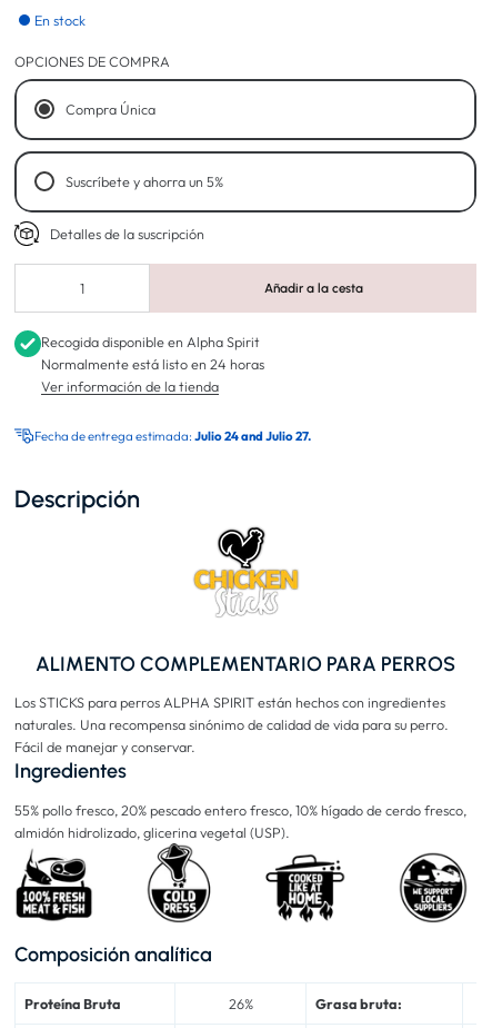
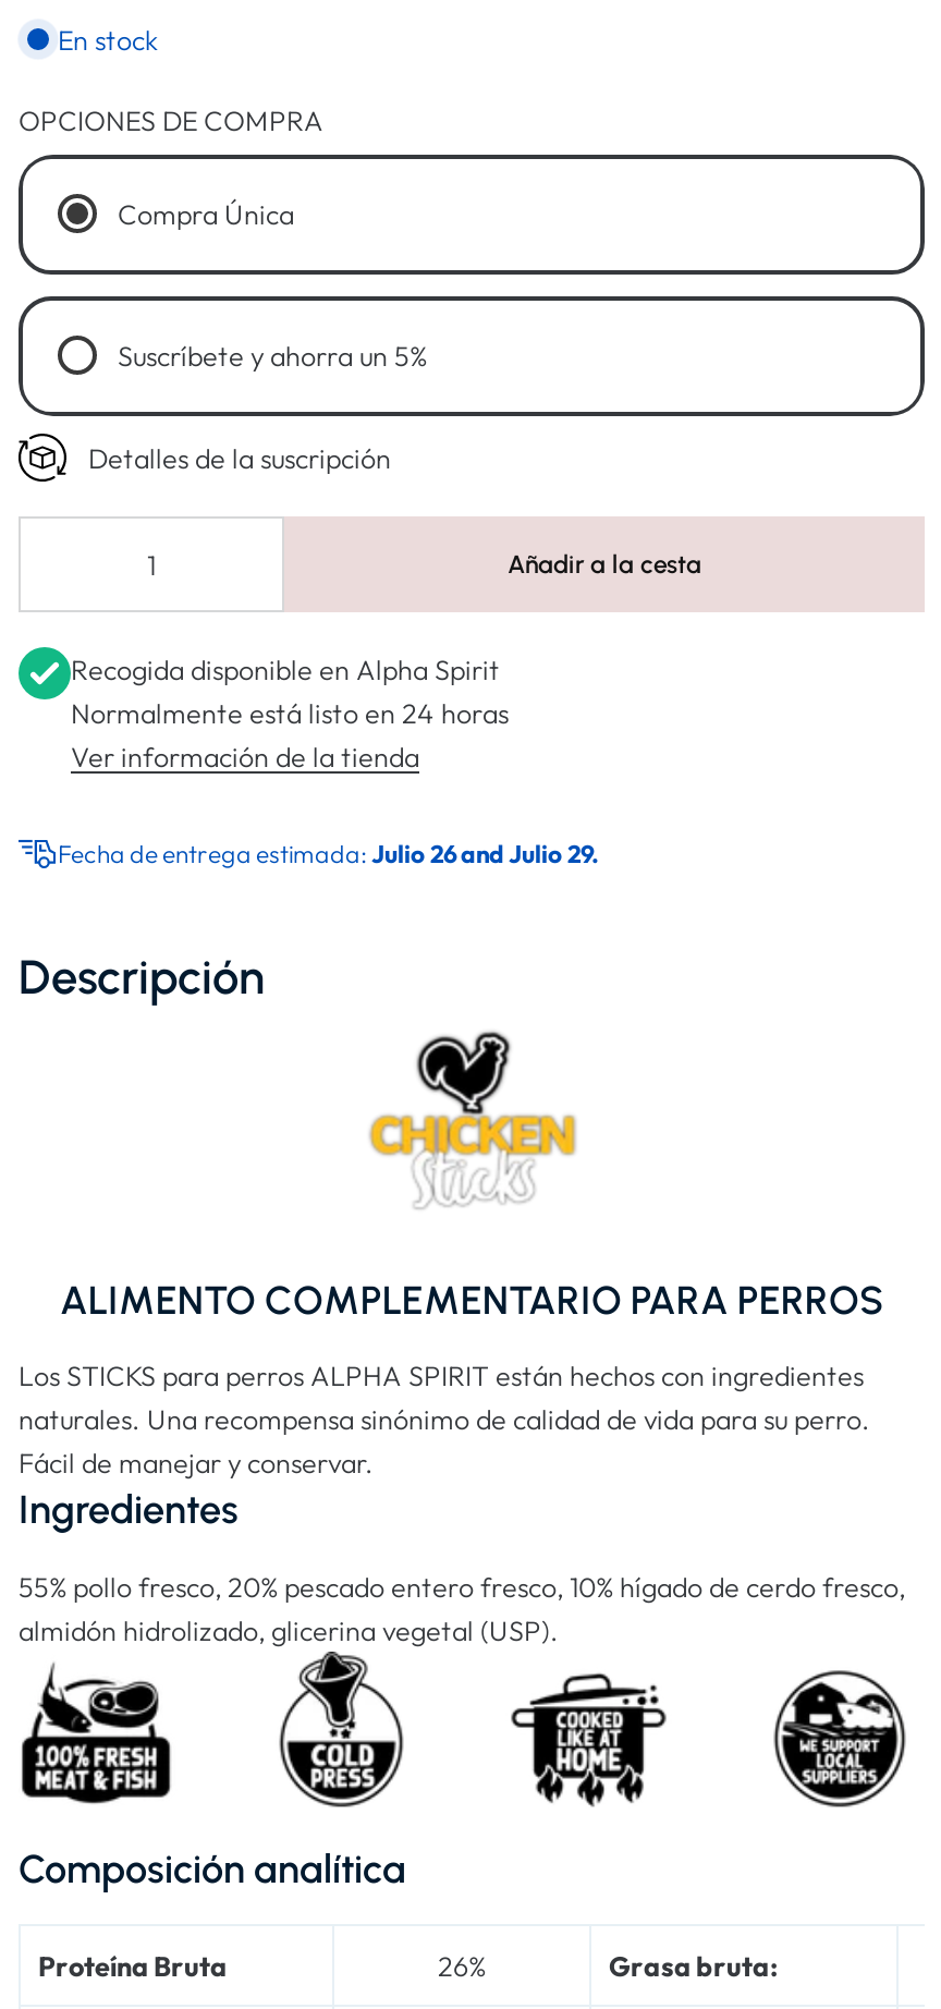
- Fecha de entrega estimada: Julio 24 and Julio 27.
+ Fecha de entrega estimada: Julio 26 and Julio 29.
